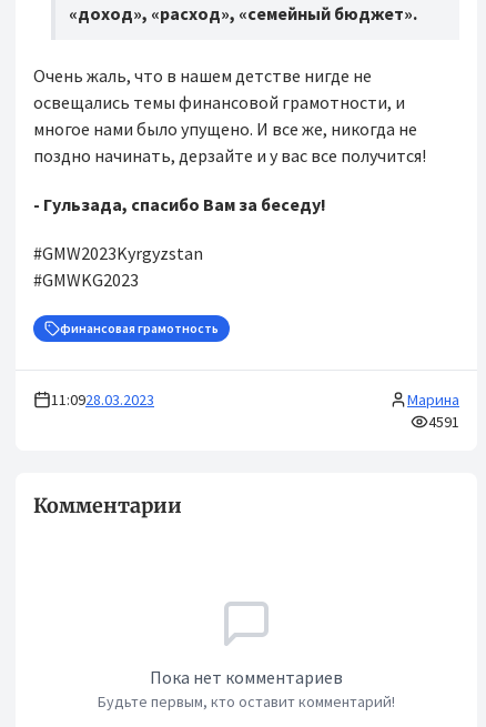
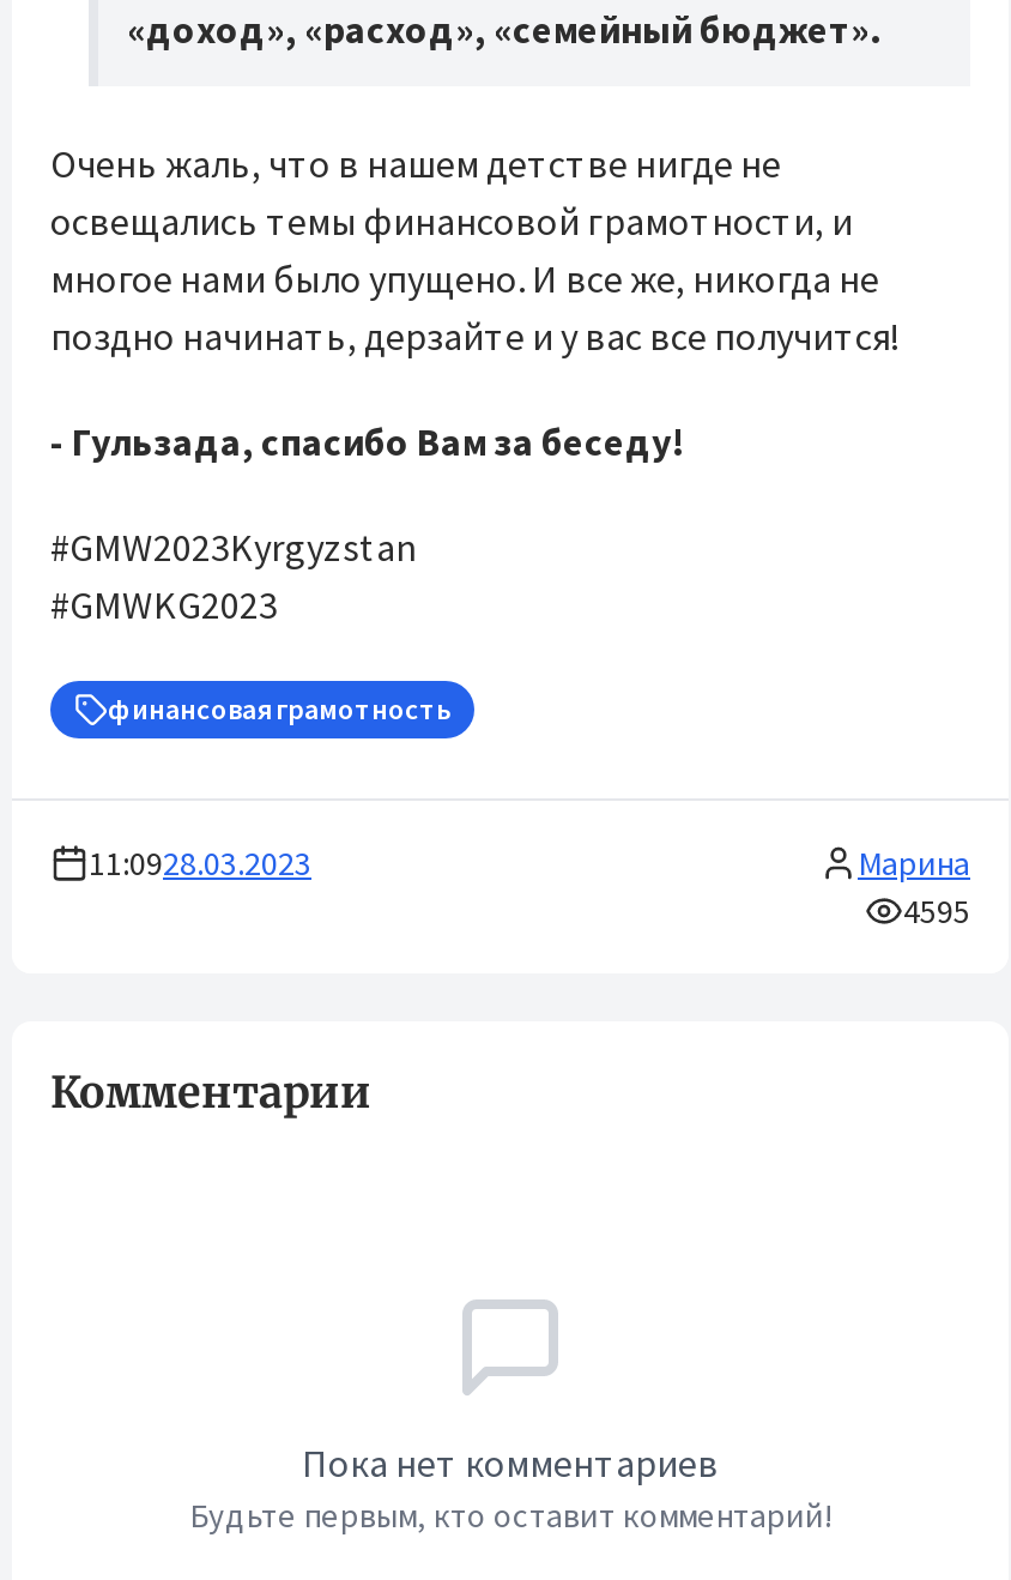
- 4591
+ 4595
